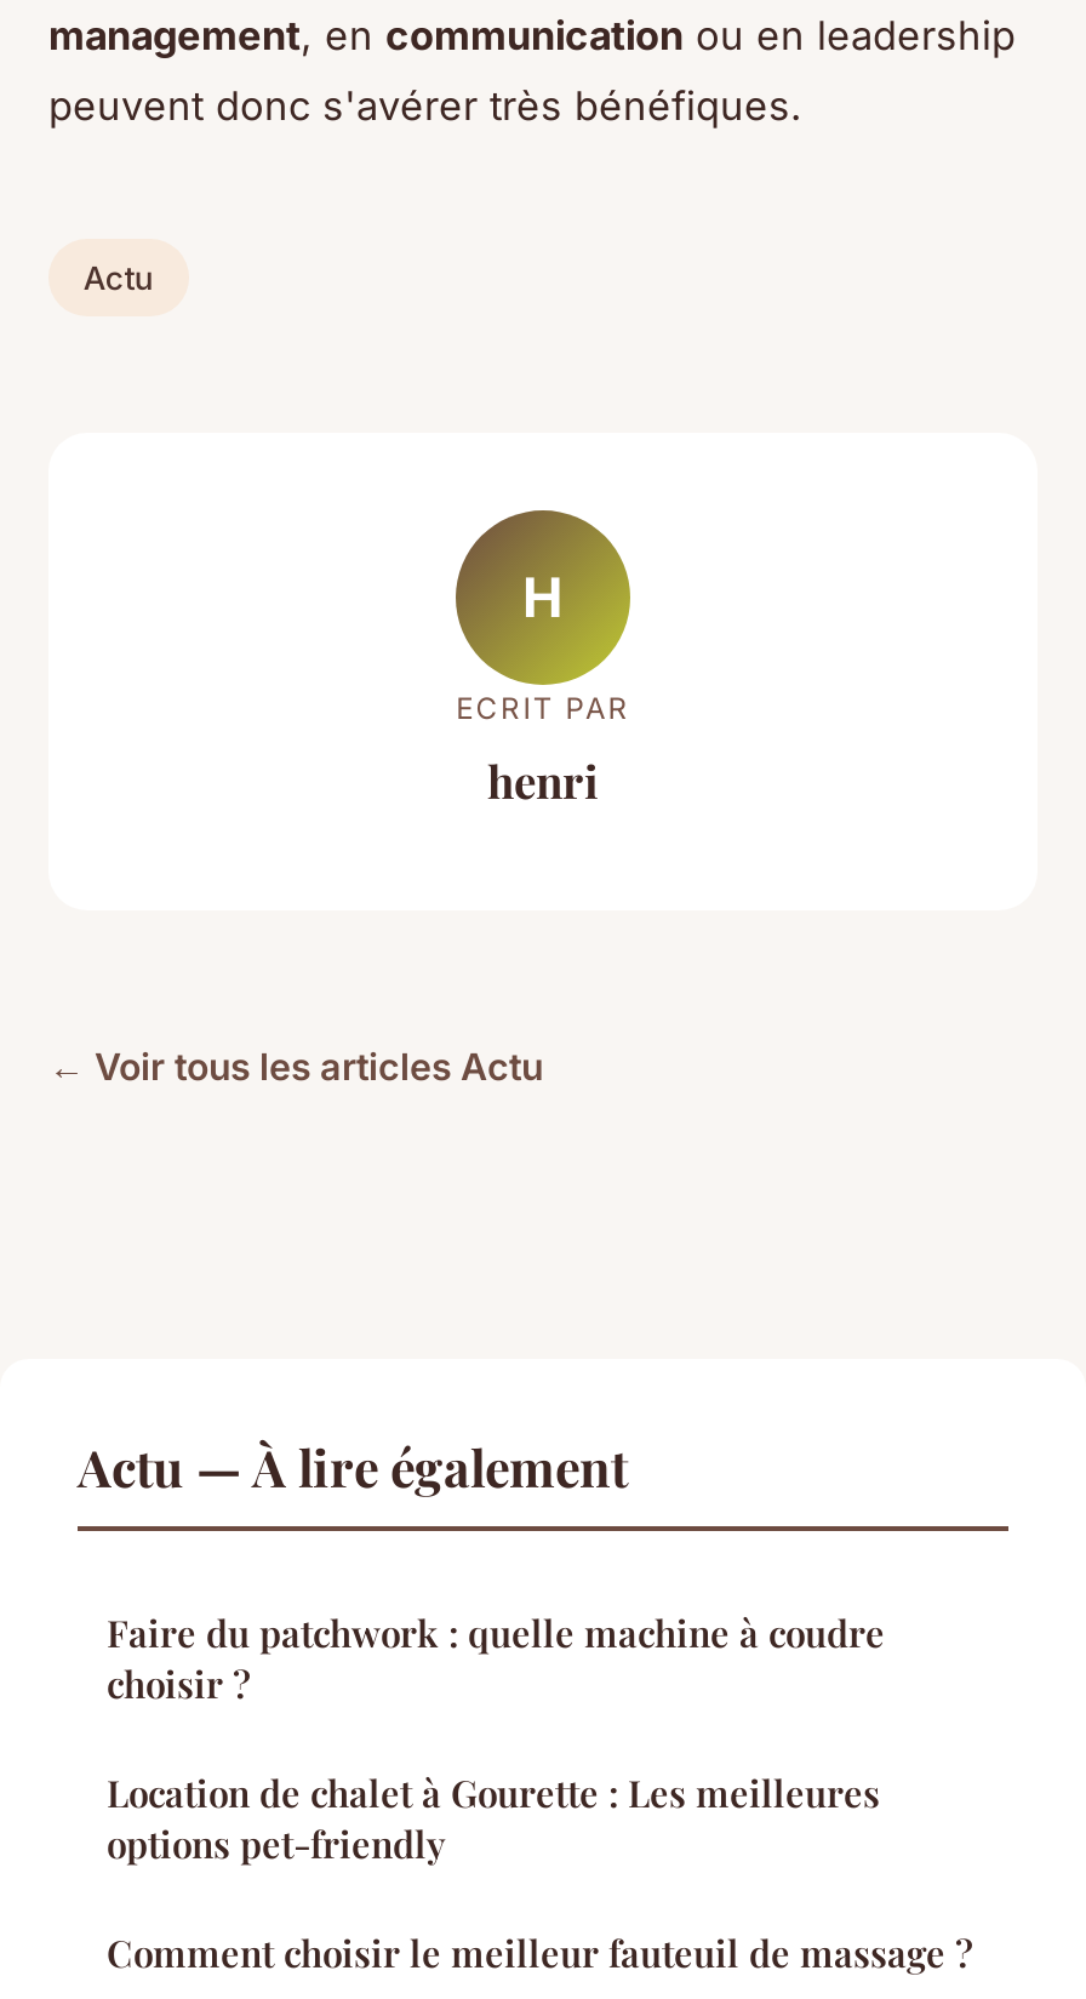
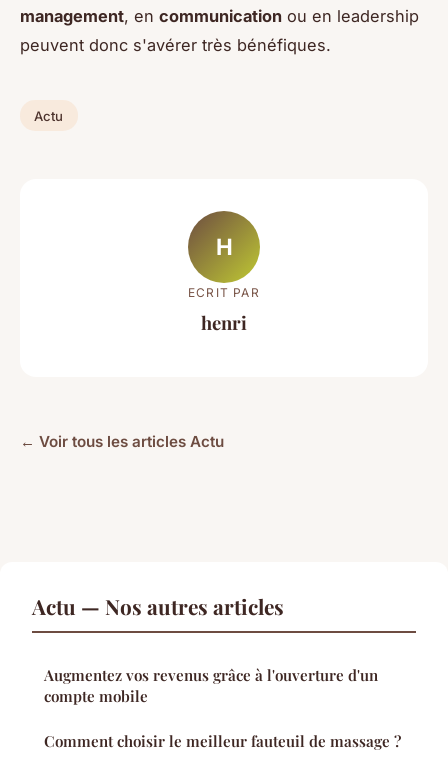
- Actu — À lire également
- Faire du patchwork : quelle machine à coudre
- choisir ?
- Location de chalet à Gourette : Les meilleures
- options pet-friendly
+ Actu — Nos autres articles
+ Augmentez vos revenus grâce à l'ouverture d'un
+ compte mobile
